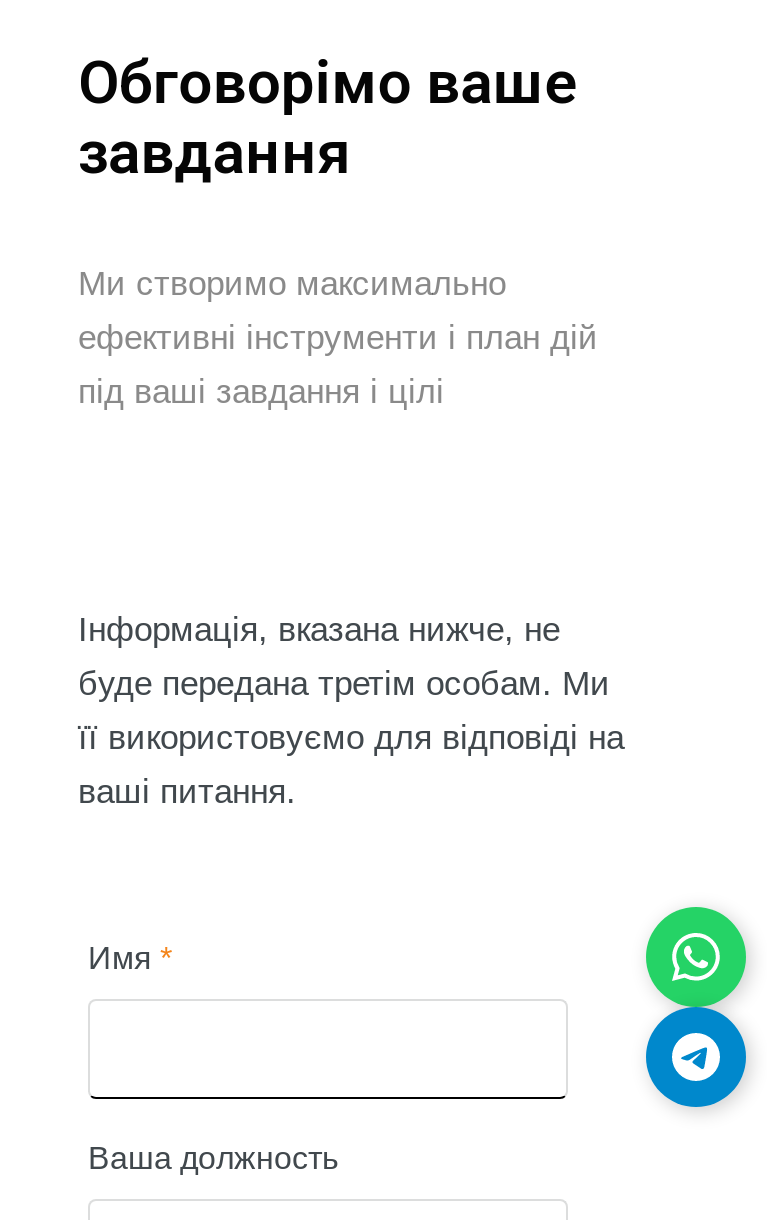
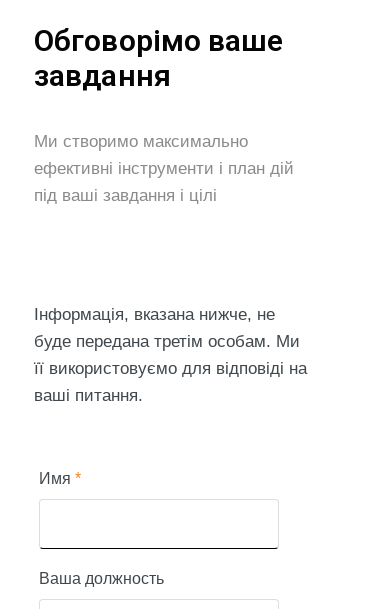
- [image]
